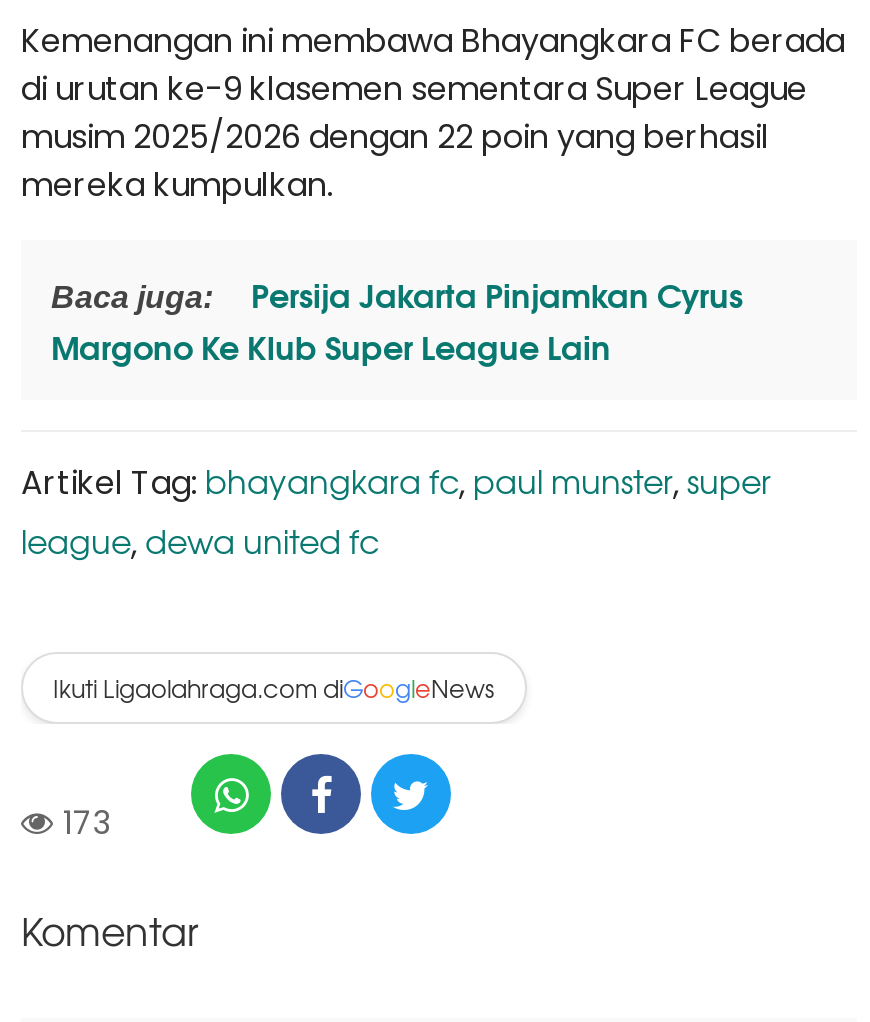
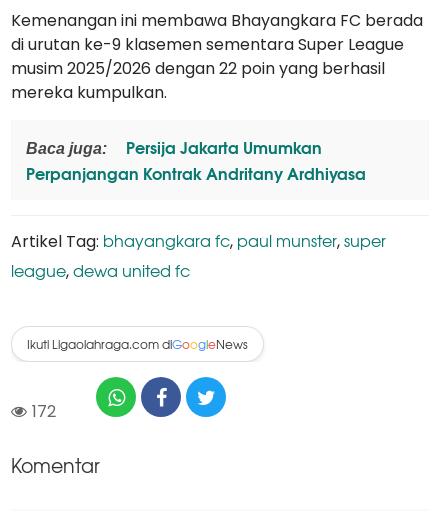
- Persija Jakarta Pinjamkan Cyrus
- Margono Ke Klub Super League Lain
+ Persija Jakarta Umumkan
+ Perpanjangan Kontrak Andritany Ardhiyasa

- 173
+ 172
